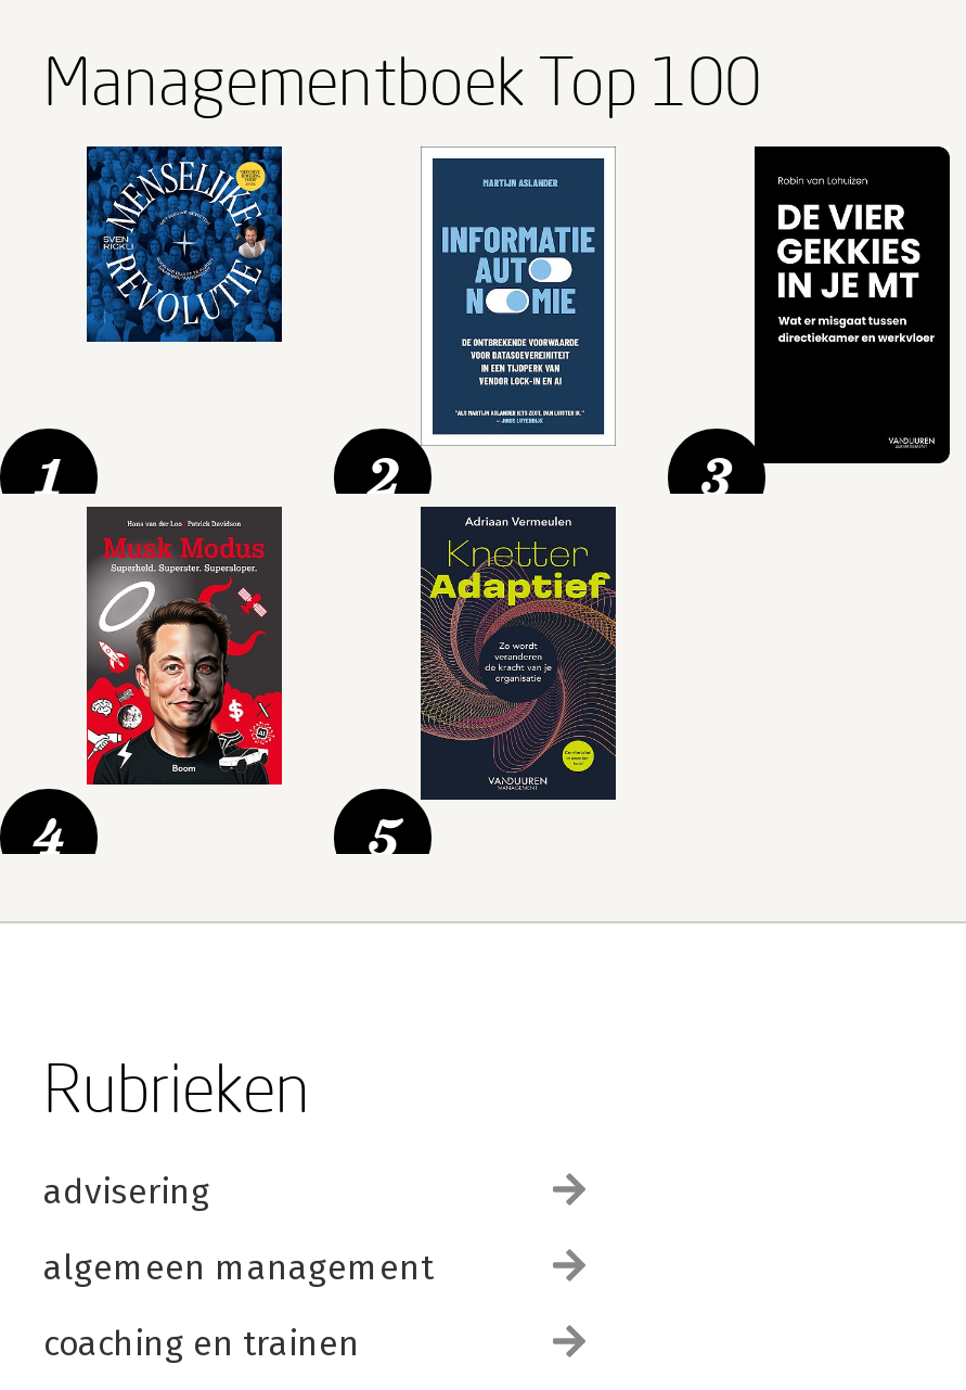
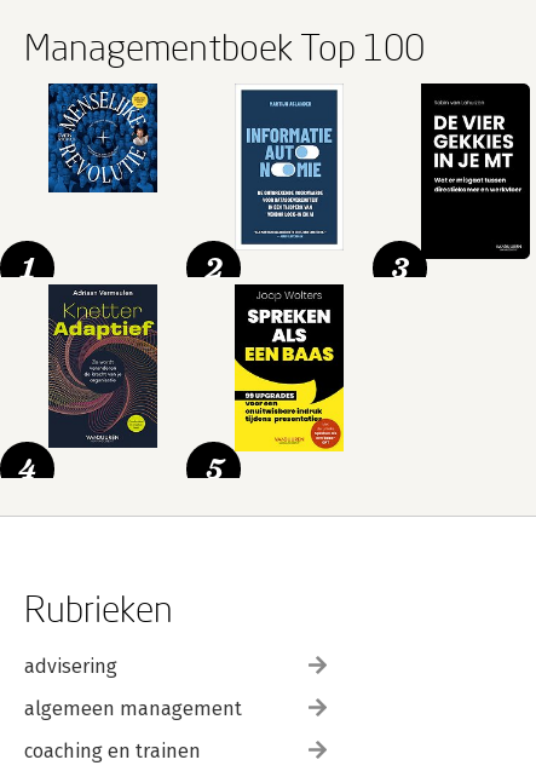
- [image]
+ [image]

- [image]
+ [image]
